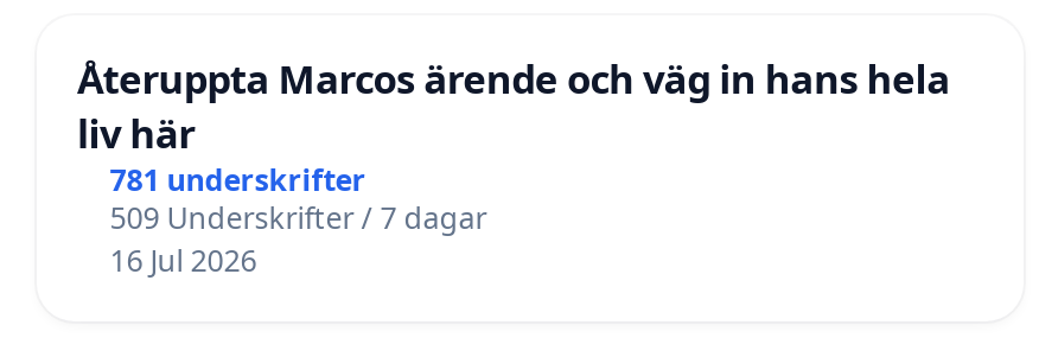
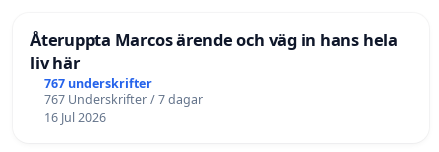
- 781 underskrifter
+ 767 underskrifter

- 509 Underskrifter / 7 dagar
+ 767 Underskrifter / 7 dagar
